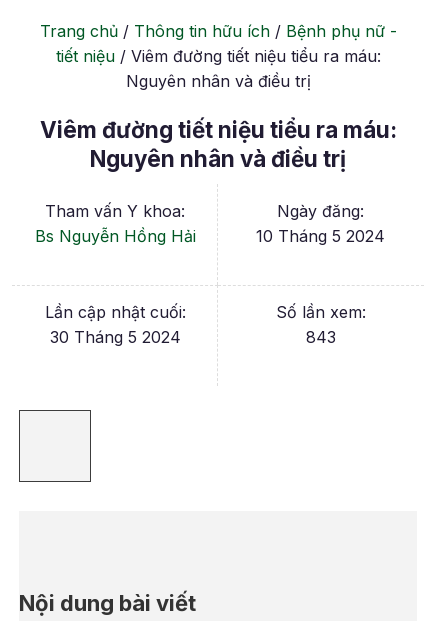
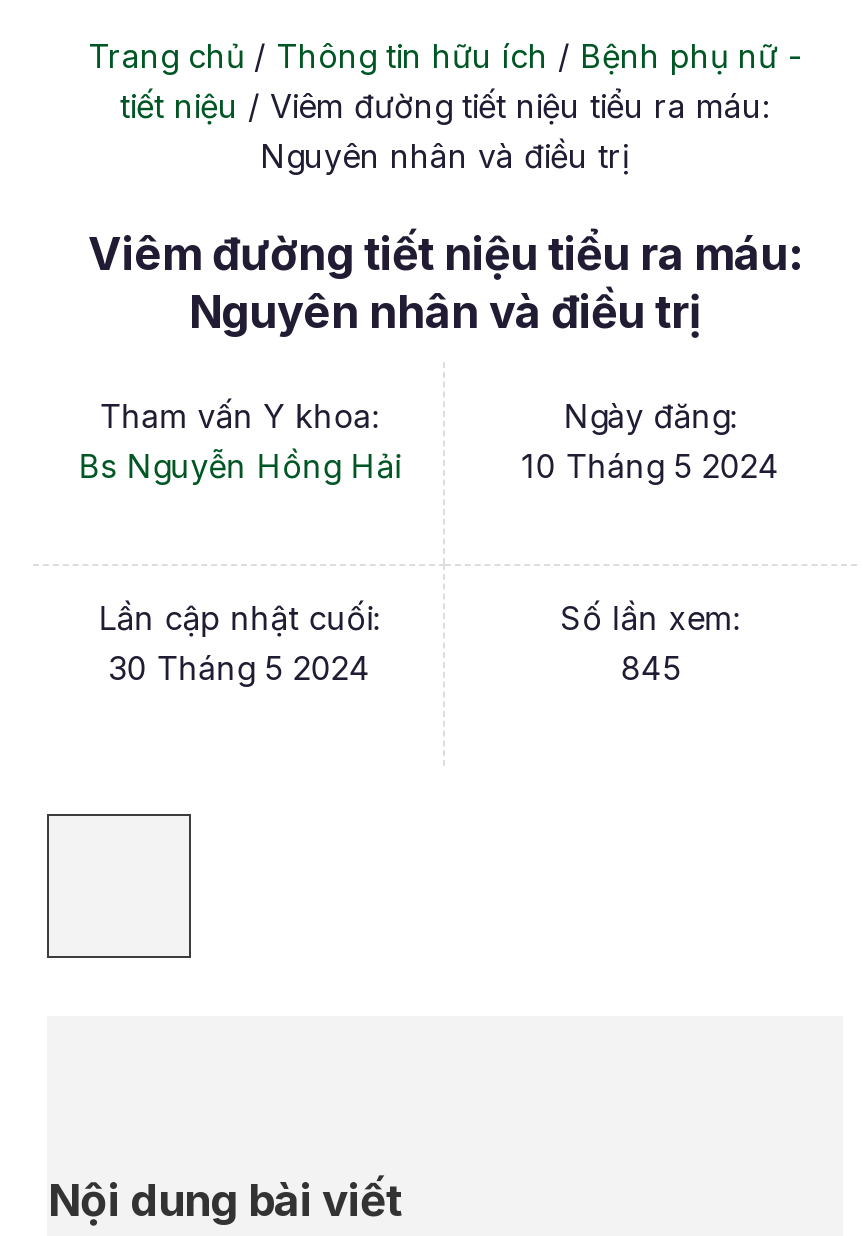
- 843
+ 845
